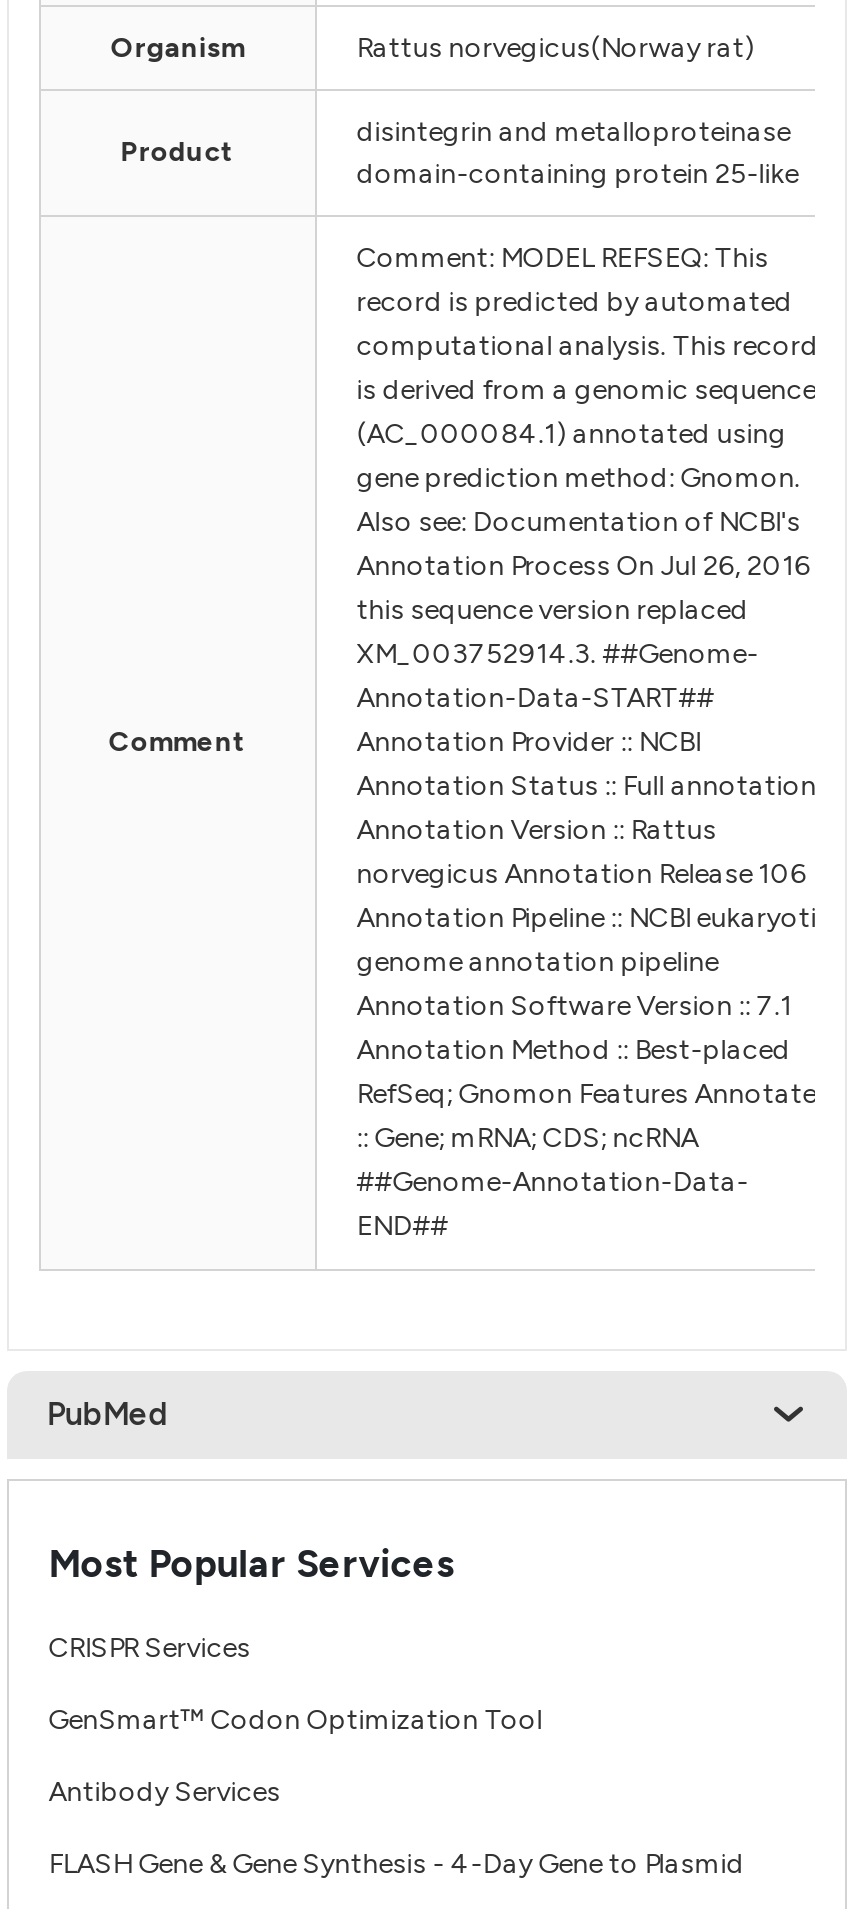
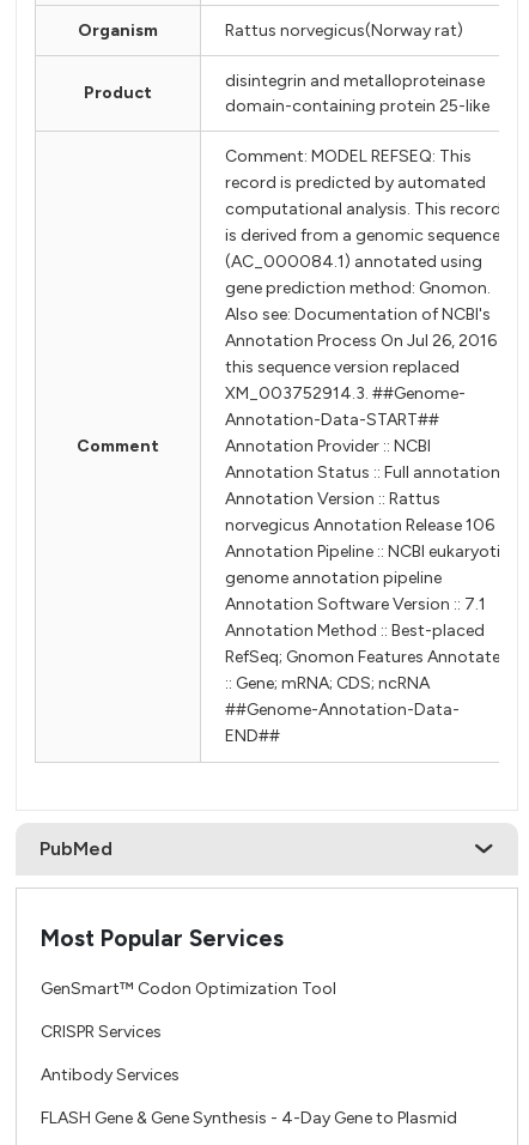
moved down: CRISPR Services

moved up: GenSmart™ Codon Optimization Tool
